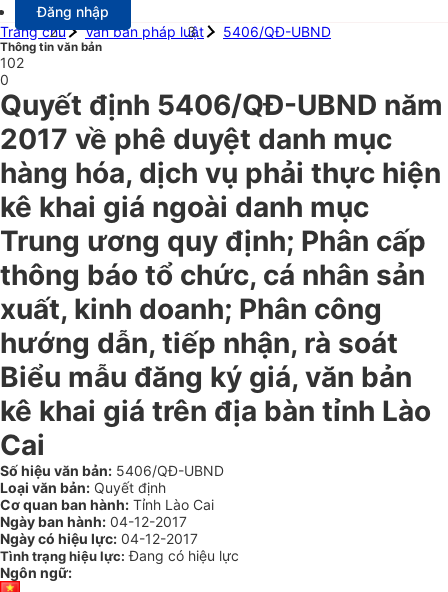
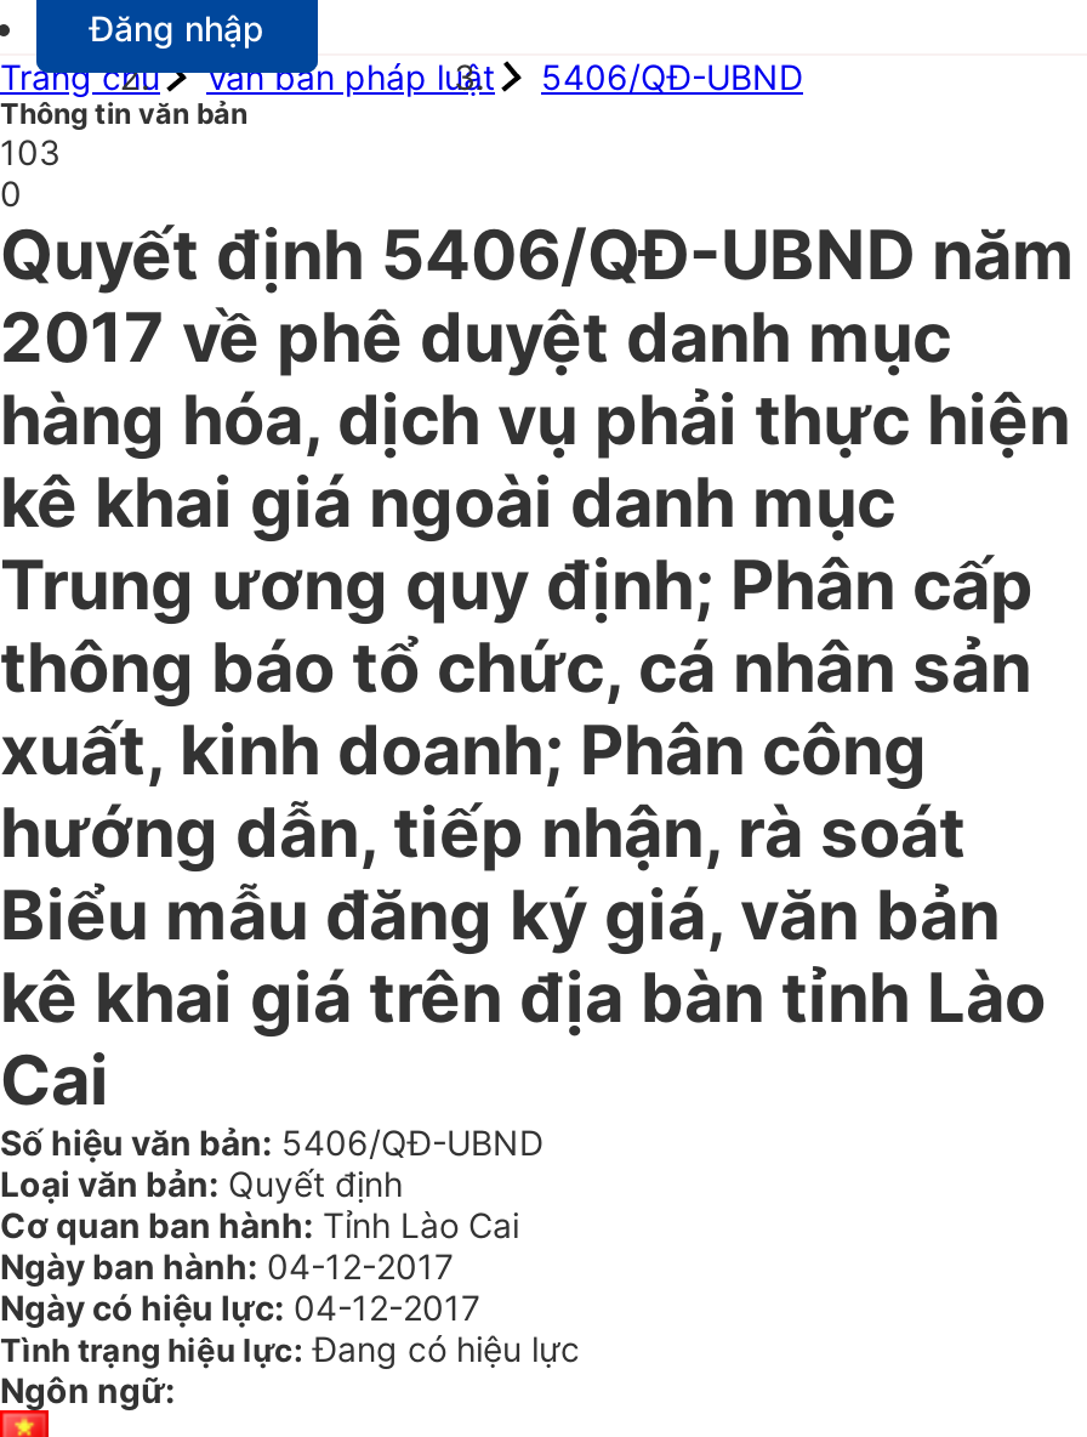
- 102
+ 103
